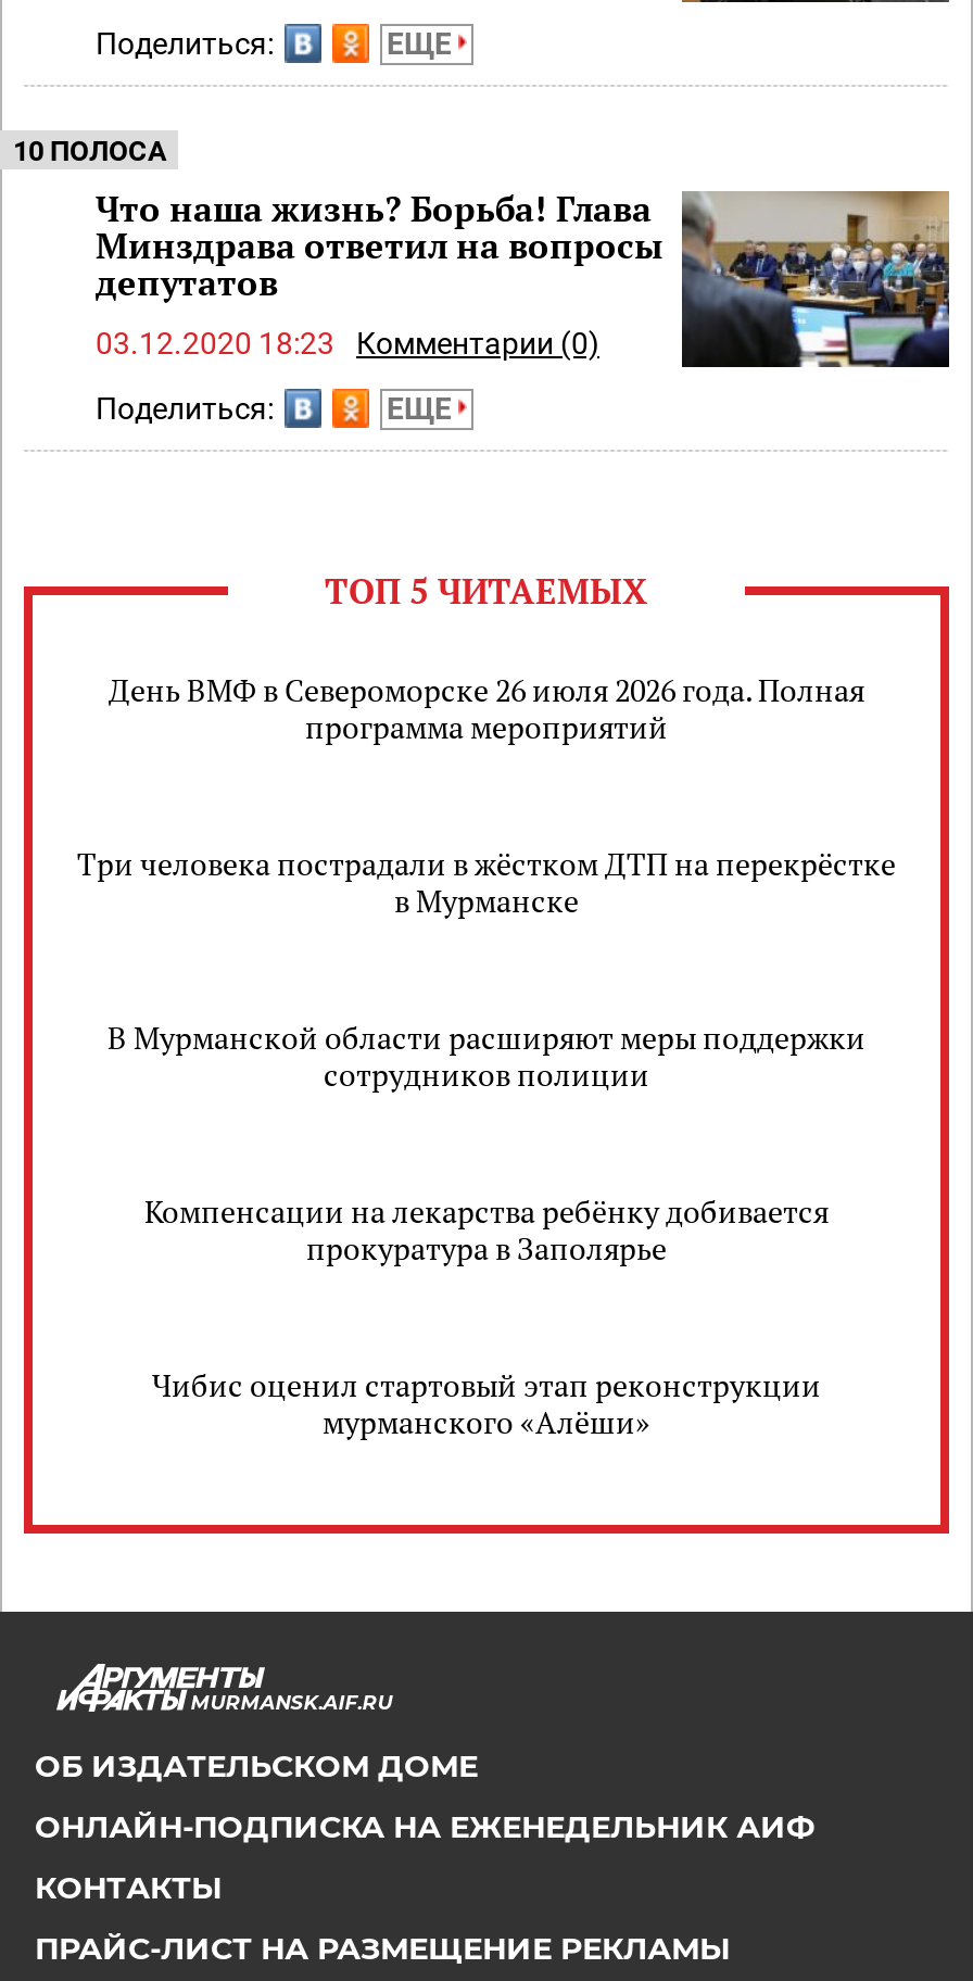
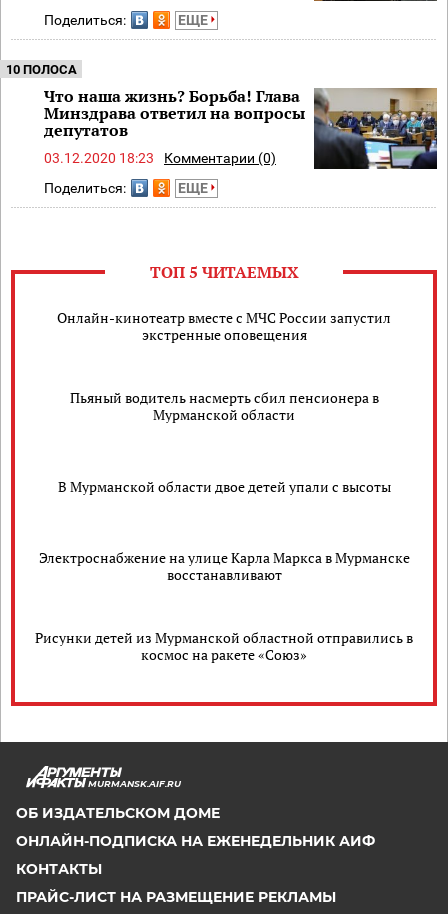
- День ВМФ в Североморске 26 июля 2026 года. Полная
- программа мероприятий
+ Онлайн-кинотеатр вместе с МЧС России запустил
+ экстренные оповещения

- Три человека пострадали в жёстком ДТП на перекрёстке
- в Мурманске
+ Пьяный водитель насмерть сбил пенсионера в
+ Мурманской области

- В Мурманской области расширяют меры поддержки
- сотрудников полиции
+ В Мурманской области двое детей упали с высоты

- Компенсации на лекарства ребёнку добивается
- прокуратура в Заполярье
+ Электроснабжение на улице Карла Маркса в Мурманске
+ восстанавливают

- Чибис оценил стартовый этап реконструкции
- мурманского «Алёши»
+ Рисунки детей из Мурманской областной отправились в
+ космос на ракете «Союз»
